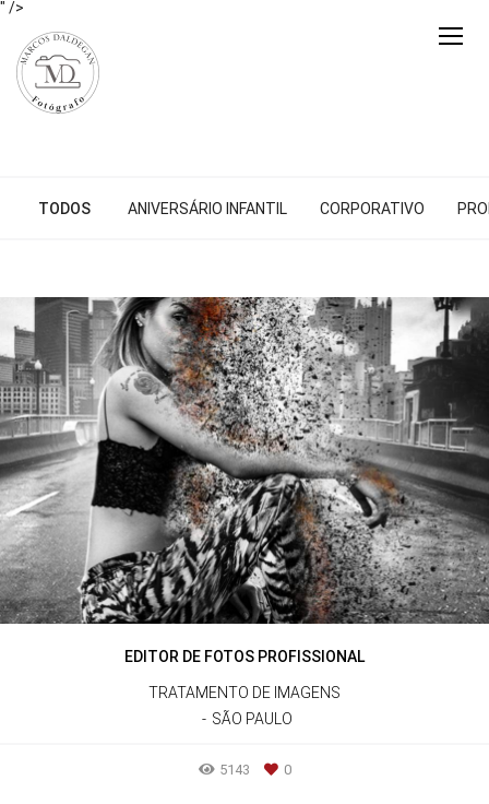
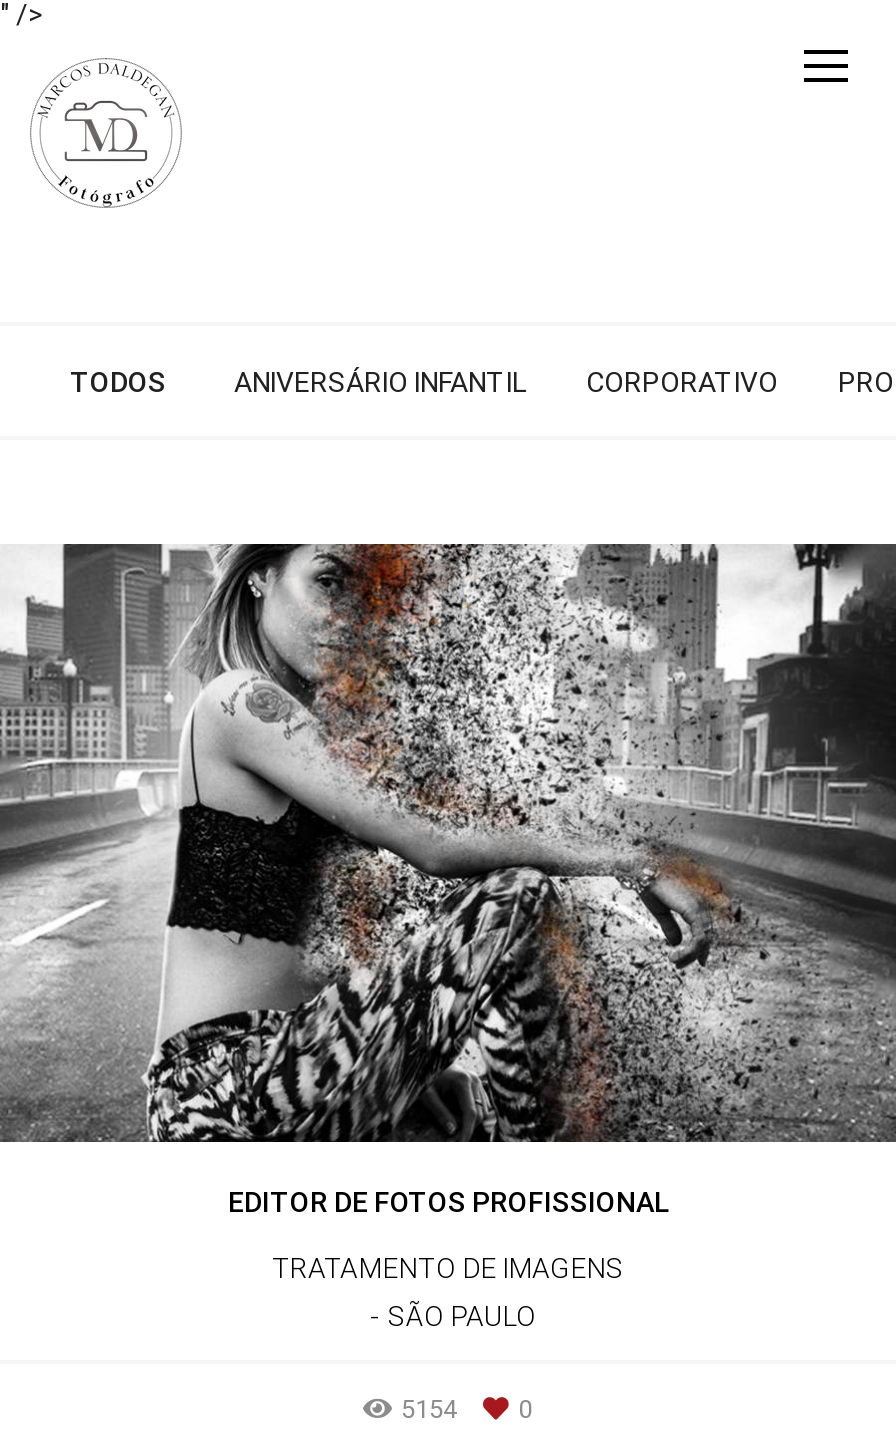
- 5143
+ 5154
